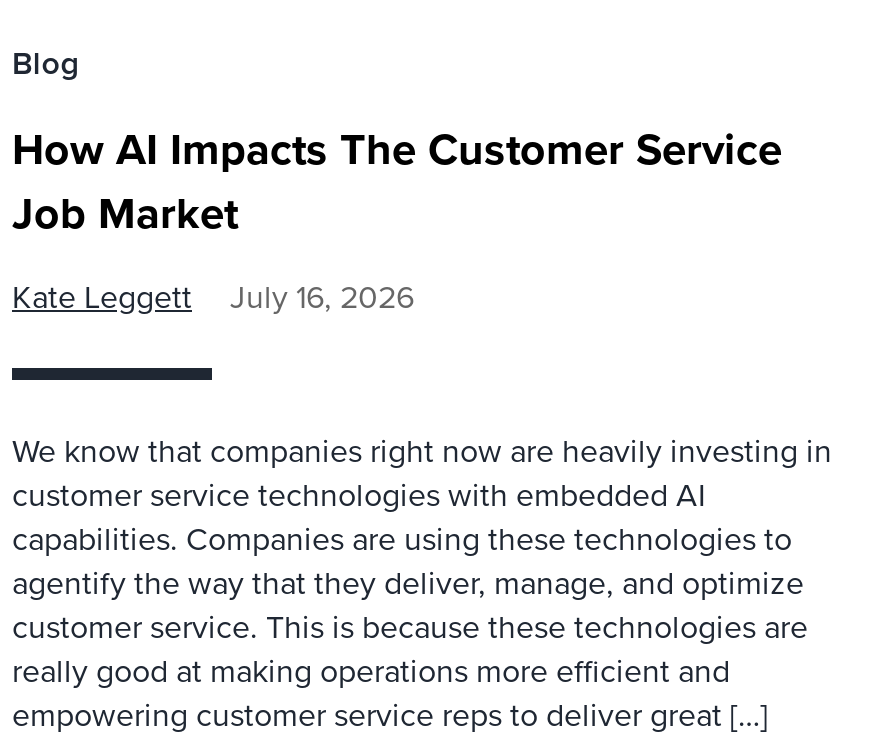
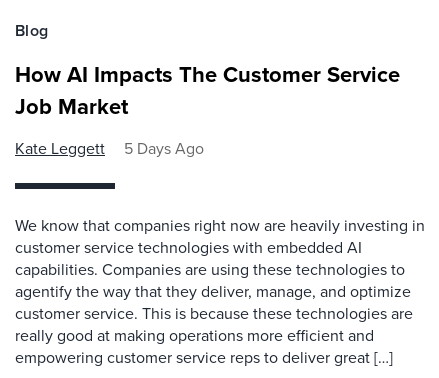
- Kate Leggett July 16, 2026
+ Kate Leggett 5 Days Ago
